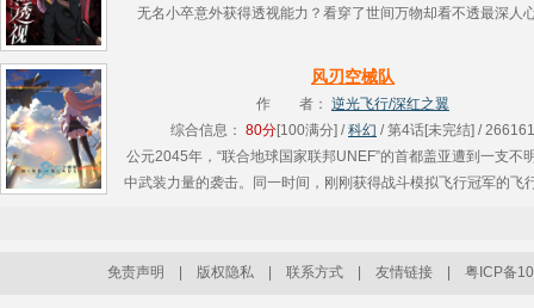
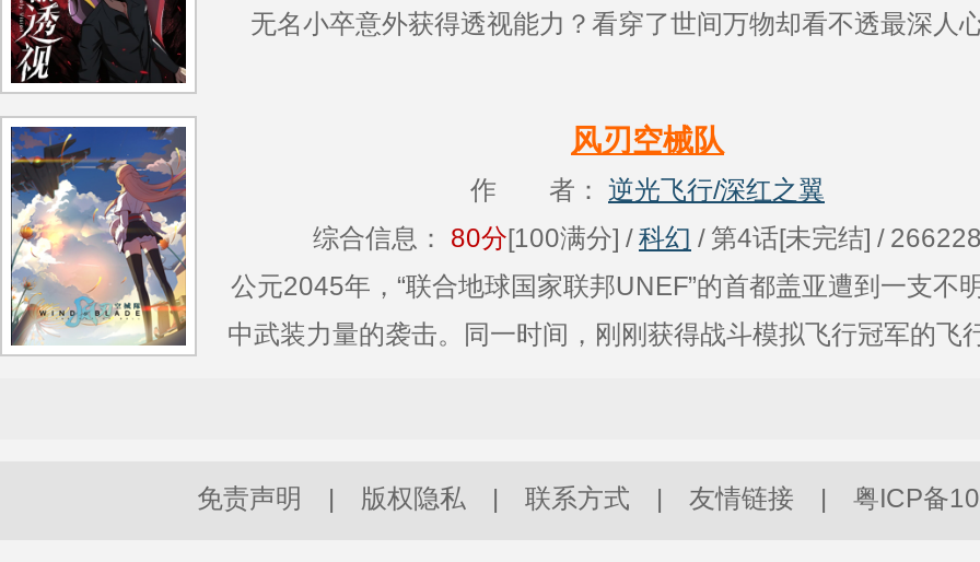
- 综合信息：80分[100满分] /科幻/ 第4话[未完结] / 266161
+ 综合信息：80分[100满分] /科幻/ 第4话[未完结] / 266228
